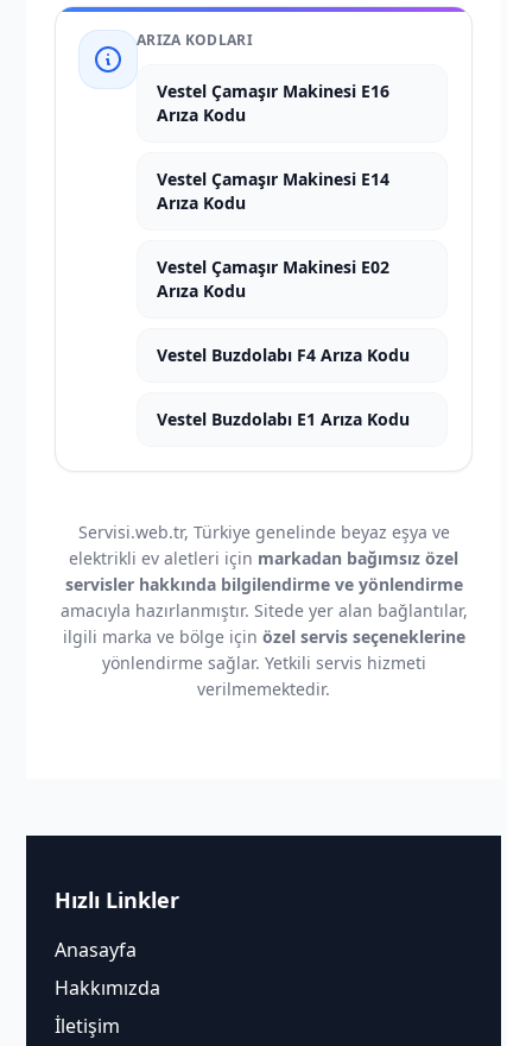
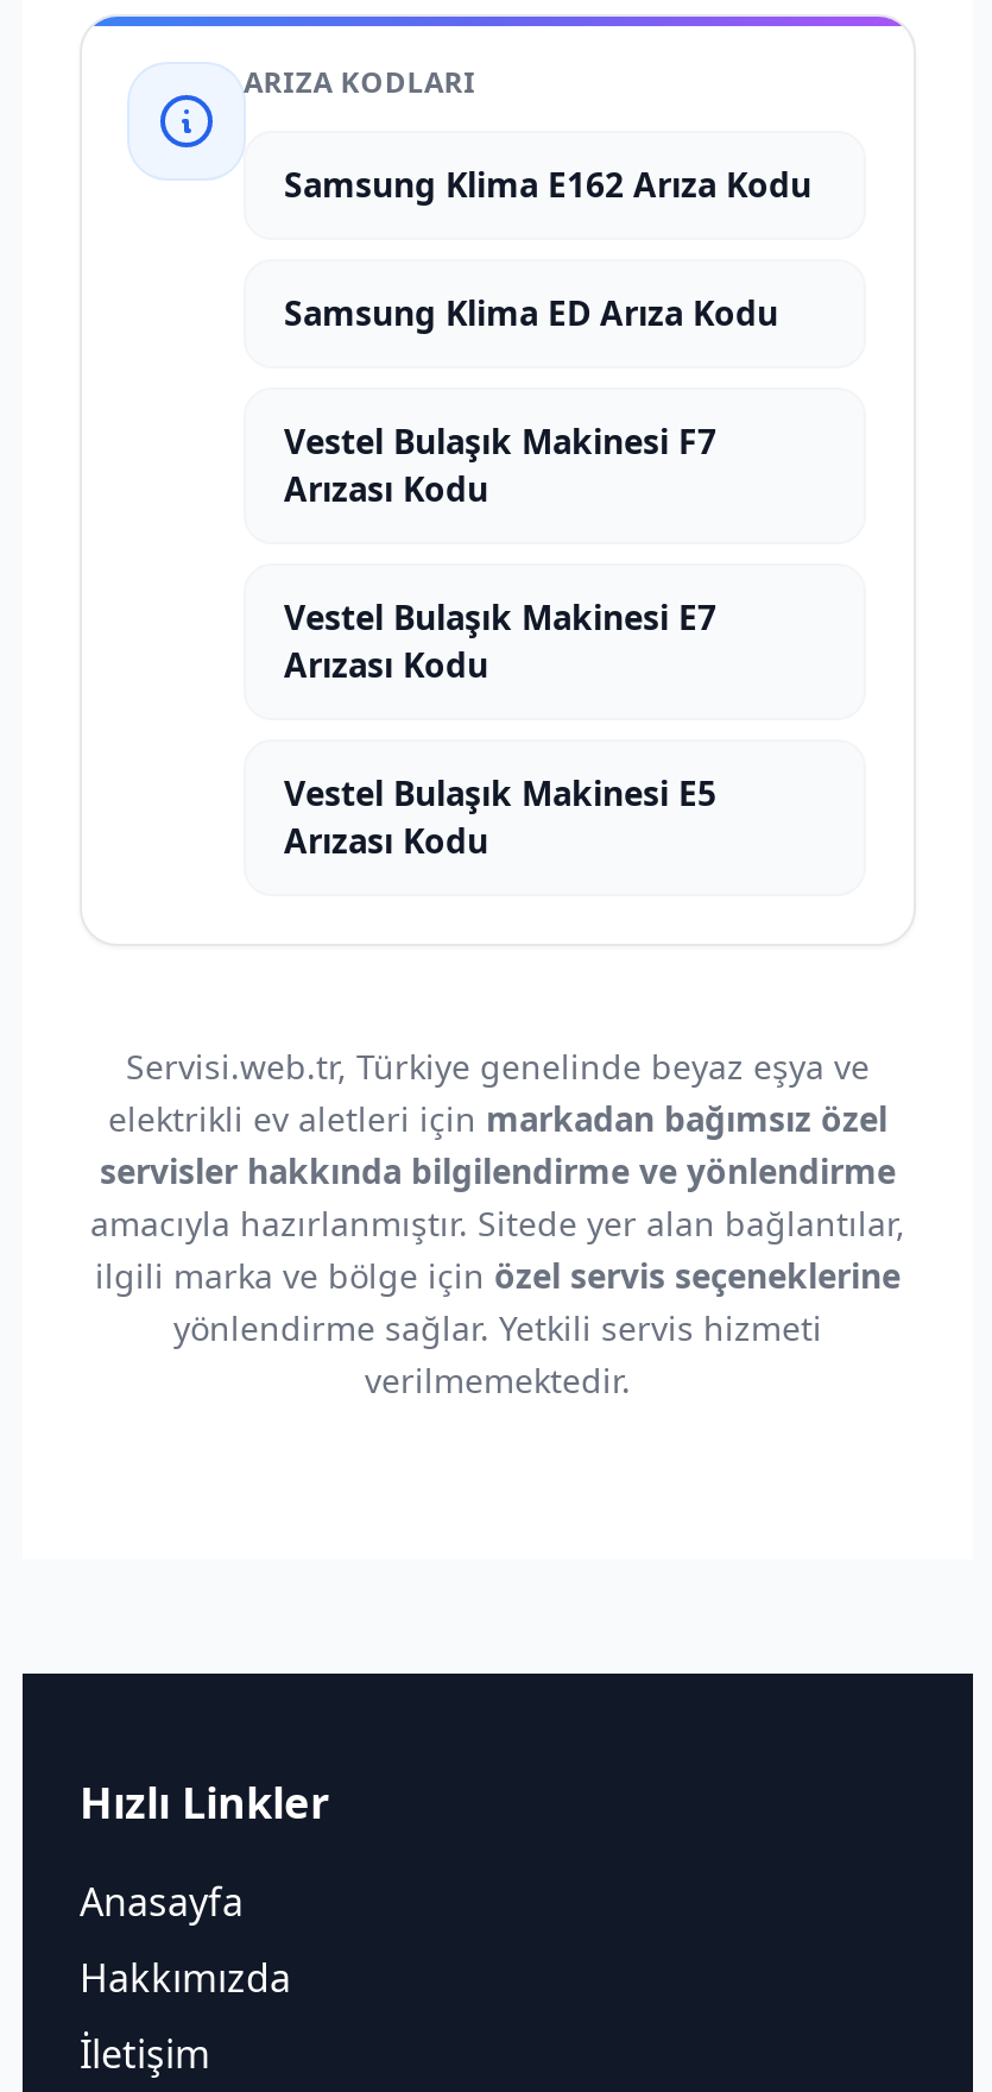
- Vestel Çamaşır Makinesi E16
- Arıza Kodu
+ Samsung Klima E162 Arıza Kodu

- Vestel Çamaşır Makinesi E14
- Arıza Kodu
+ Samsung Klima ED Arıza Kodu

- Vestel Çamaşır Makinesi E02
- Arıza Kodu
+ Vestel Bulaşık Makinesi F7
+ Arızası Kodu

- Vestel Buzdolabı F4 Arıza Kodu
+ Vestel Bulaşık Makinesi E7
+ Arızası Kodu

- Vestel Buzdolabı E1 Arıza Kodu
+ Vestel Bulaşık Makinesi E5
+ Arızası Kodu
